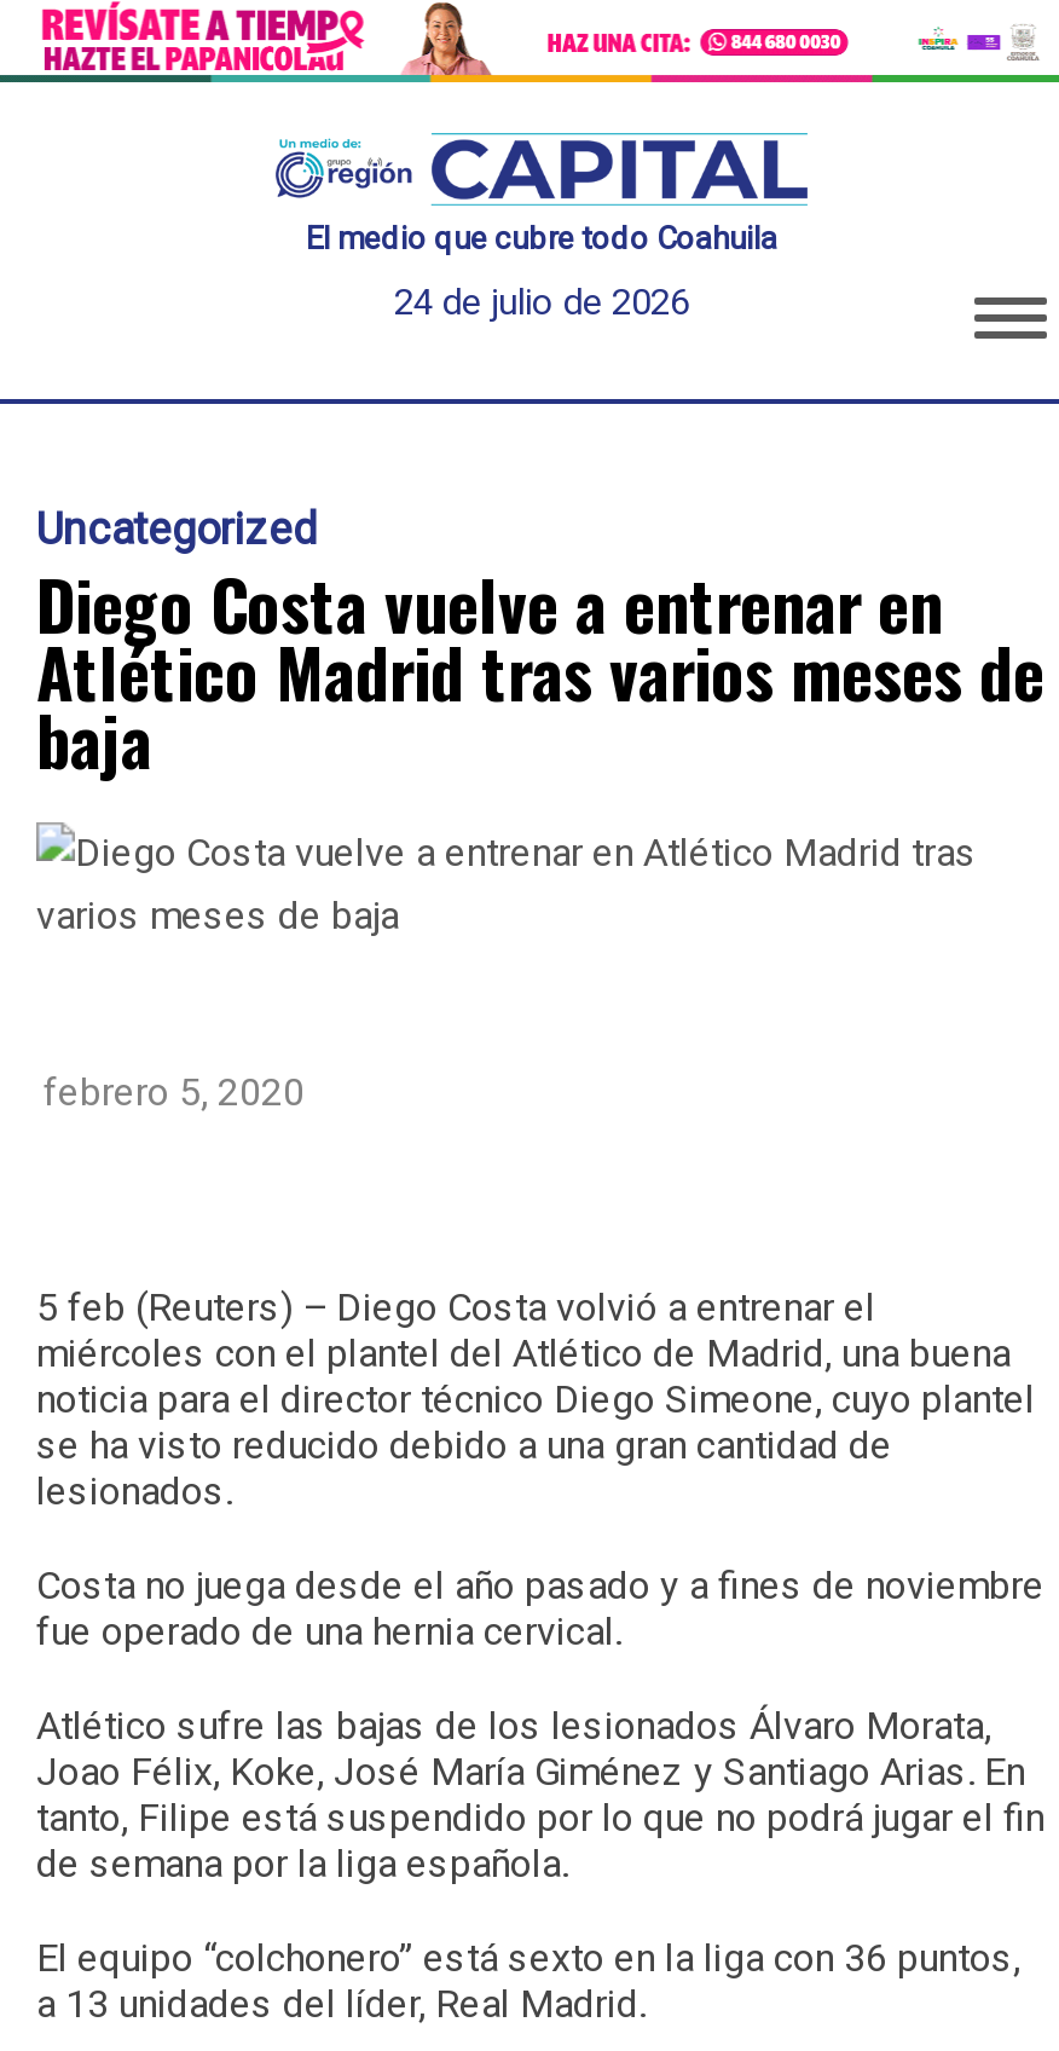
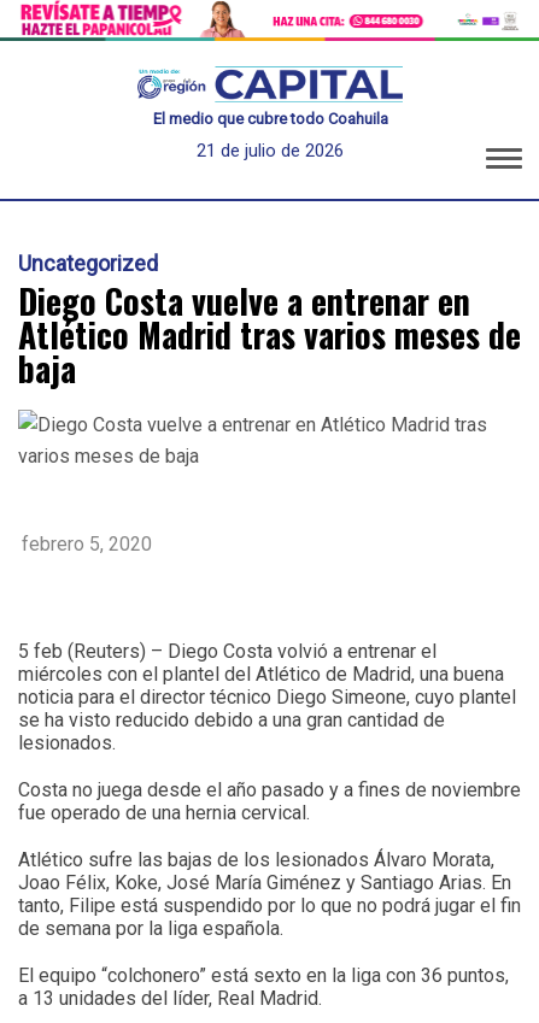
- 24 de julio de 2026
+ 21 de julio de 2026
